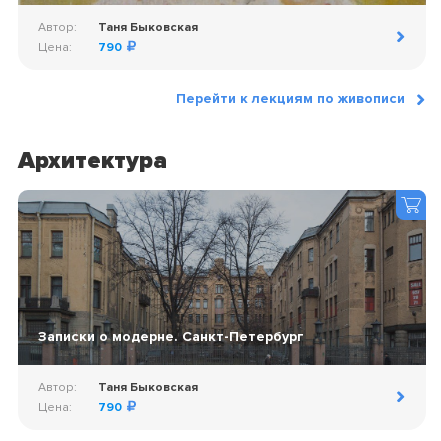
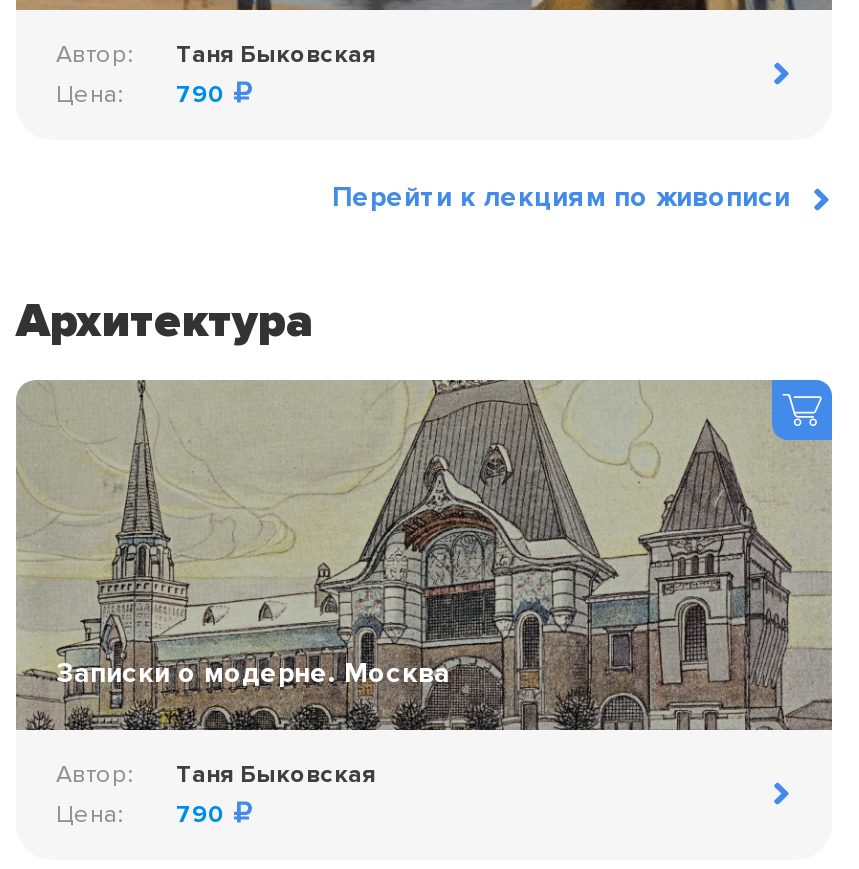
- [image]
- Записки о модерне. Санкт-Петербург
+ [image]
+ Записки о модерне. Москва
